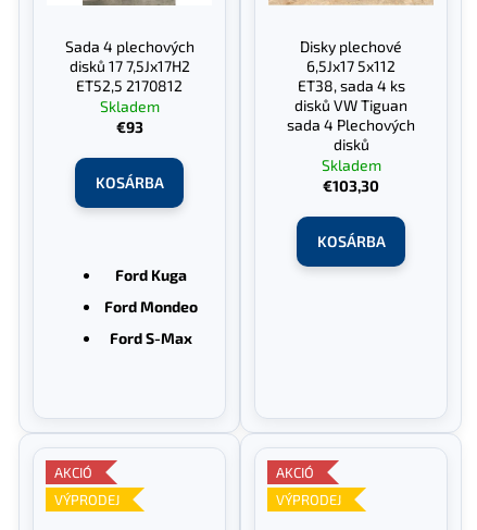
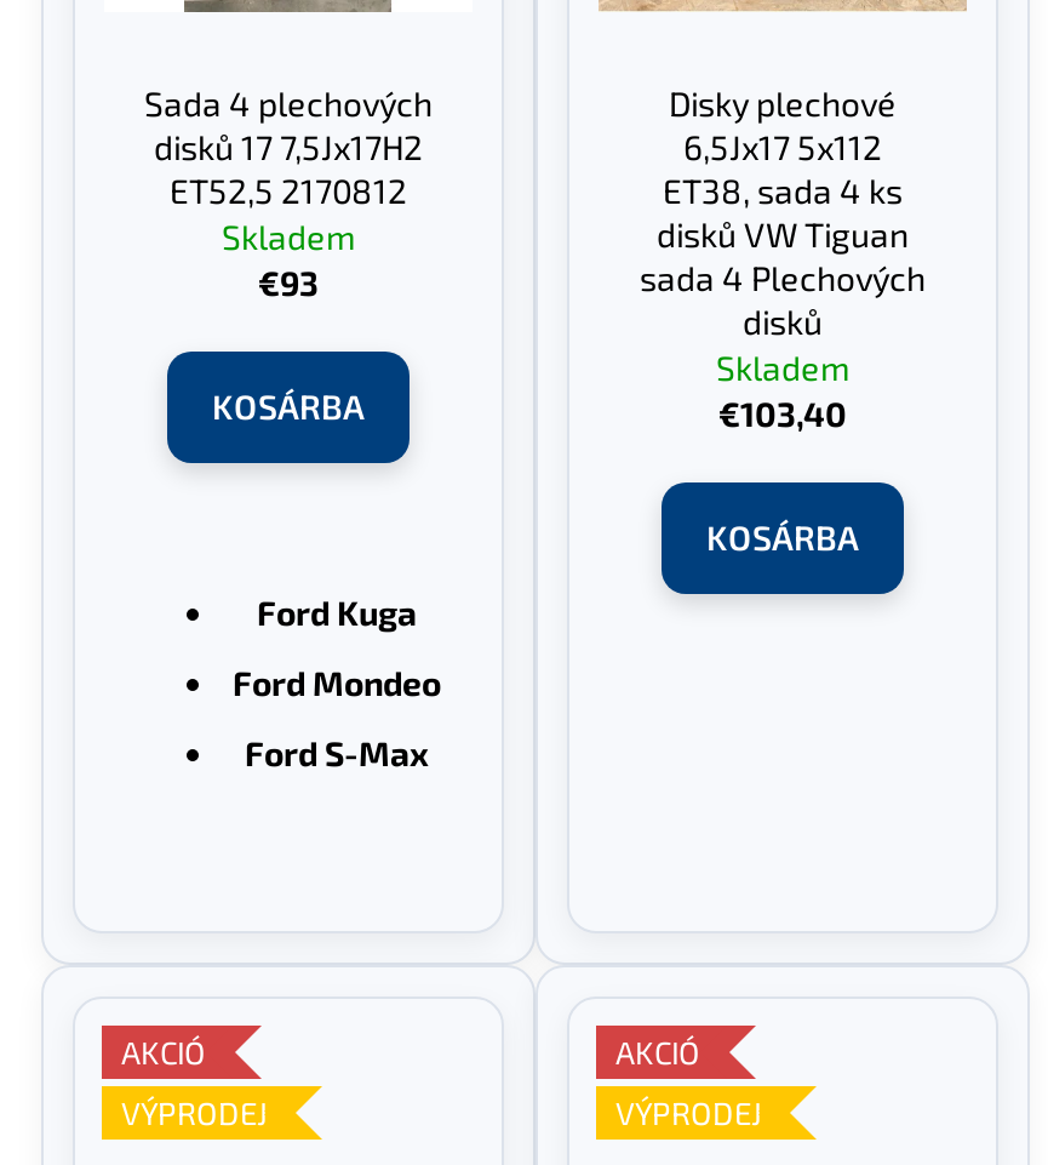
- €103,30
+ €103,40
